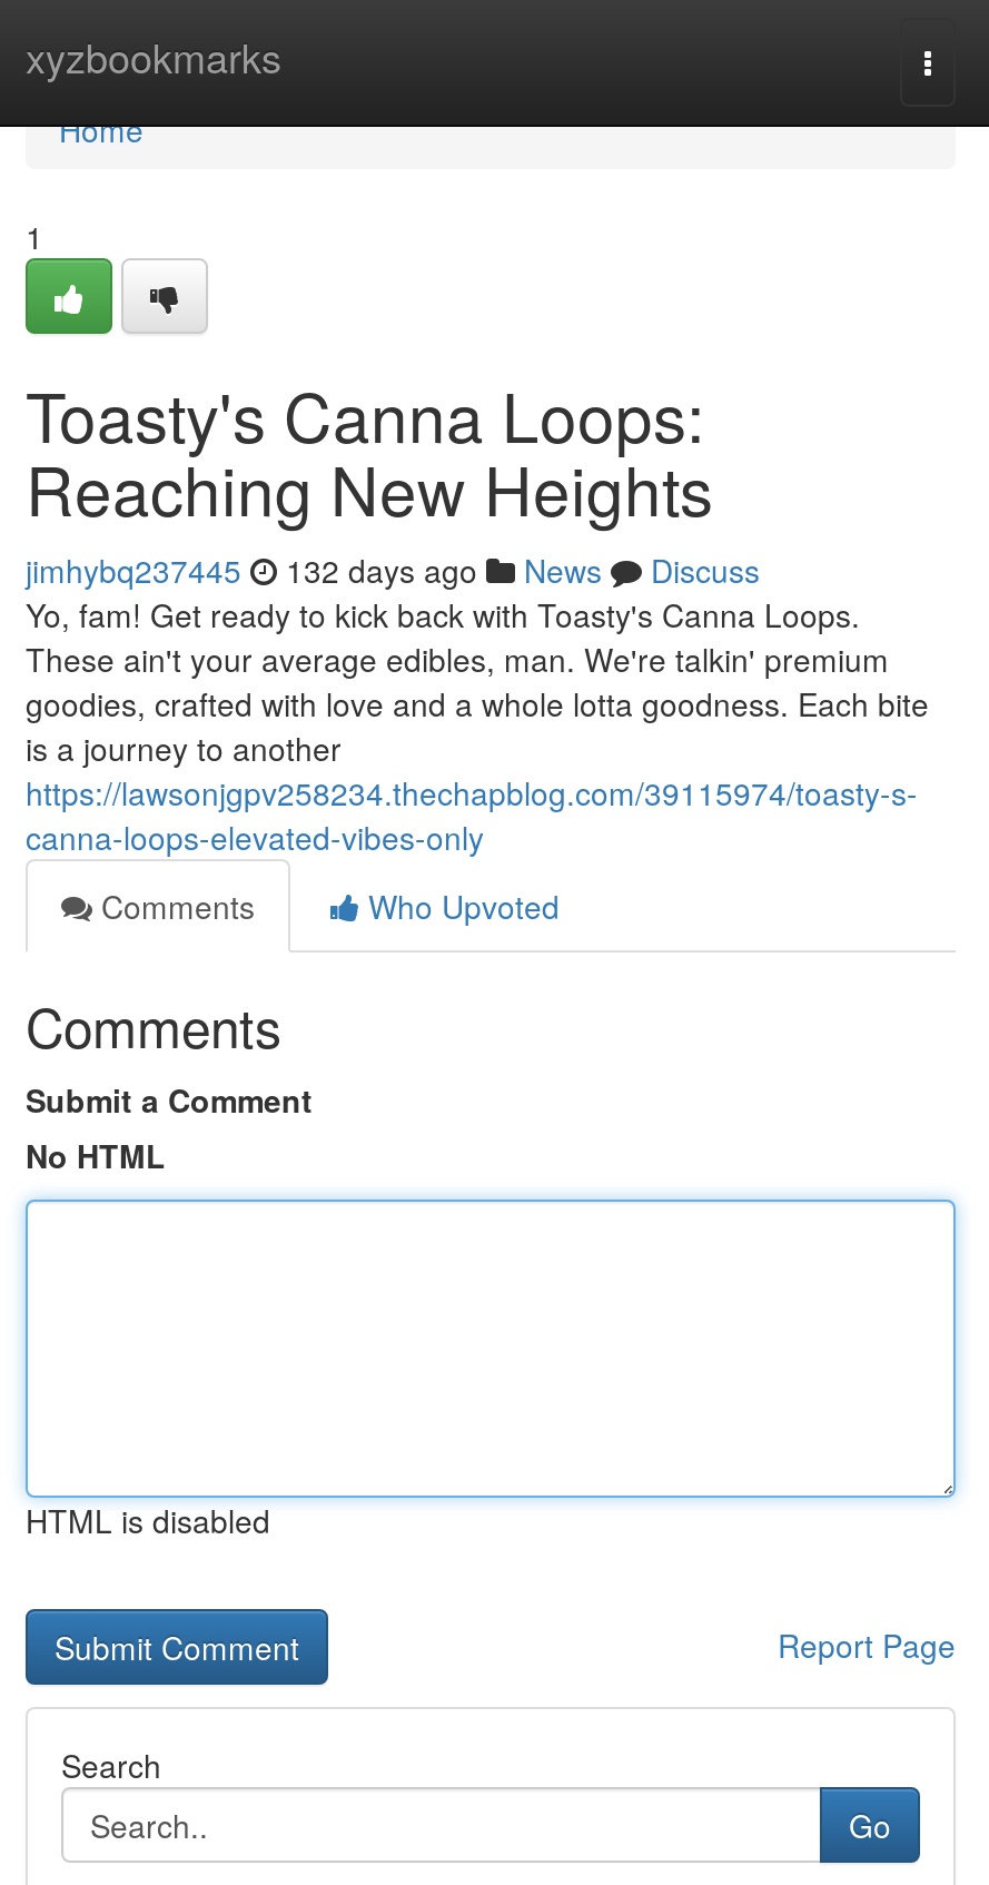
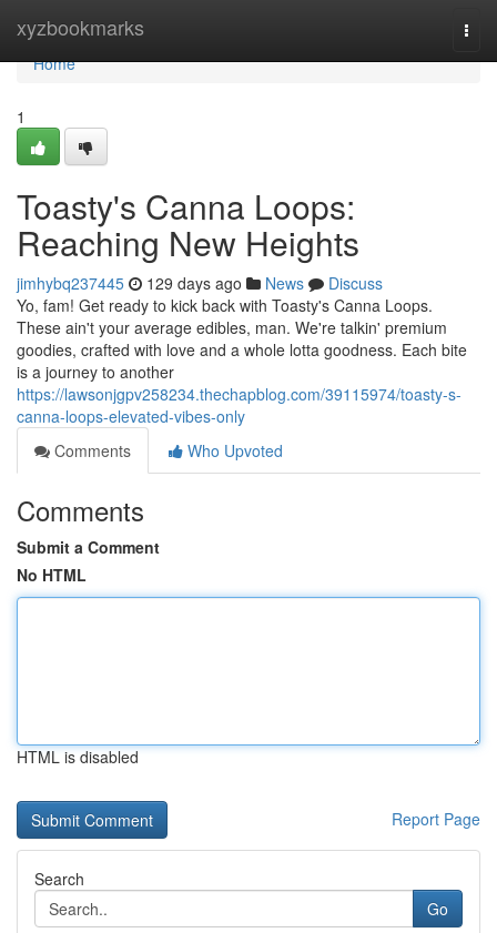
- jimhybq237445 132 days ago News Discuss
+ jimhybq237445 129 days ago News Discuss
